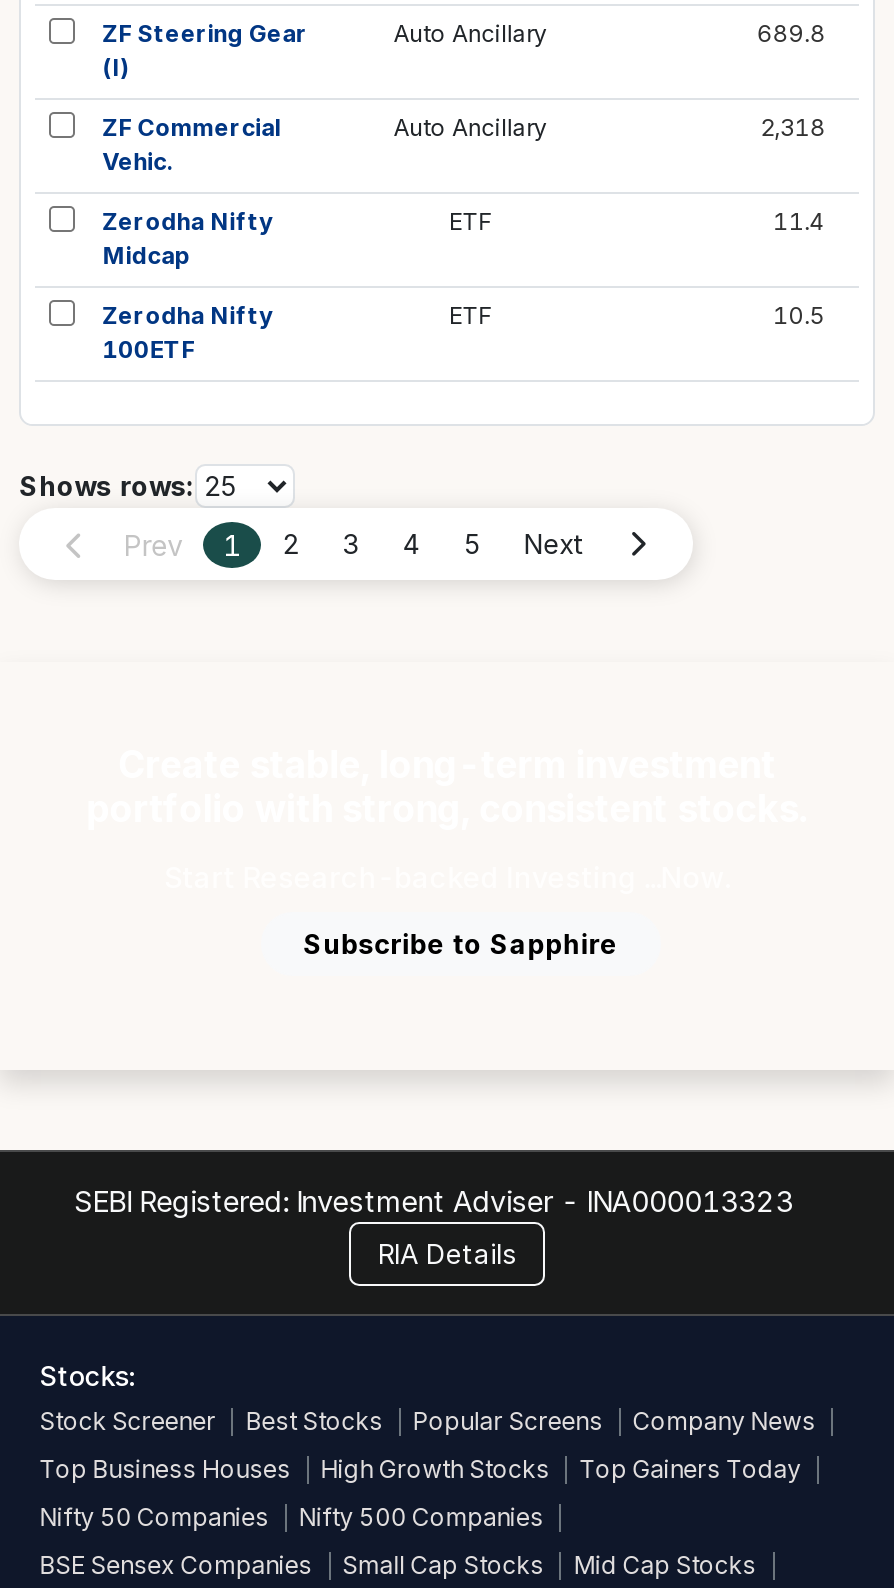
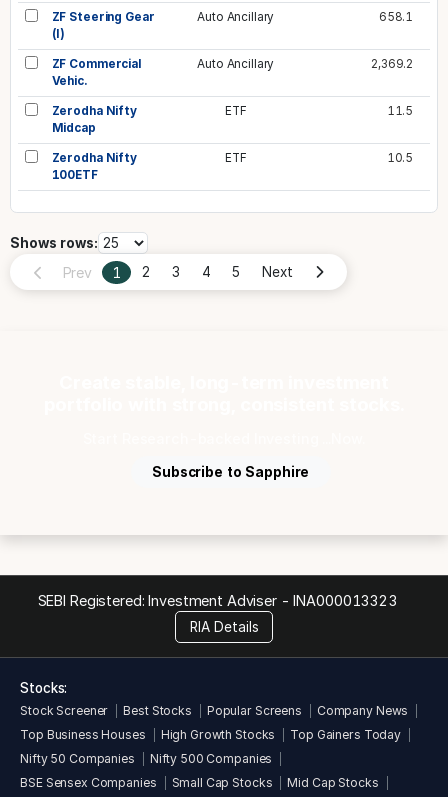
- 689.8
+ 658.1

- 2,318
+ 2,369.2

- 11.4
+ 11.5
